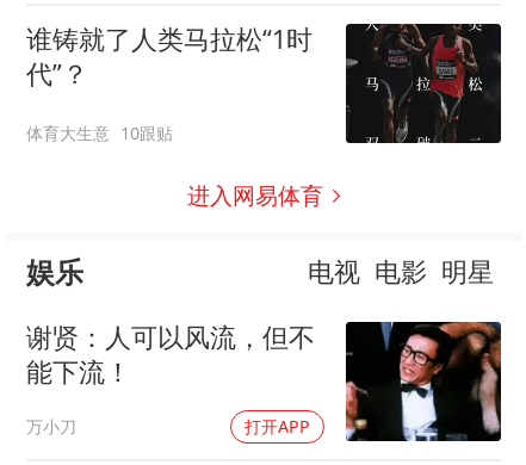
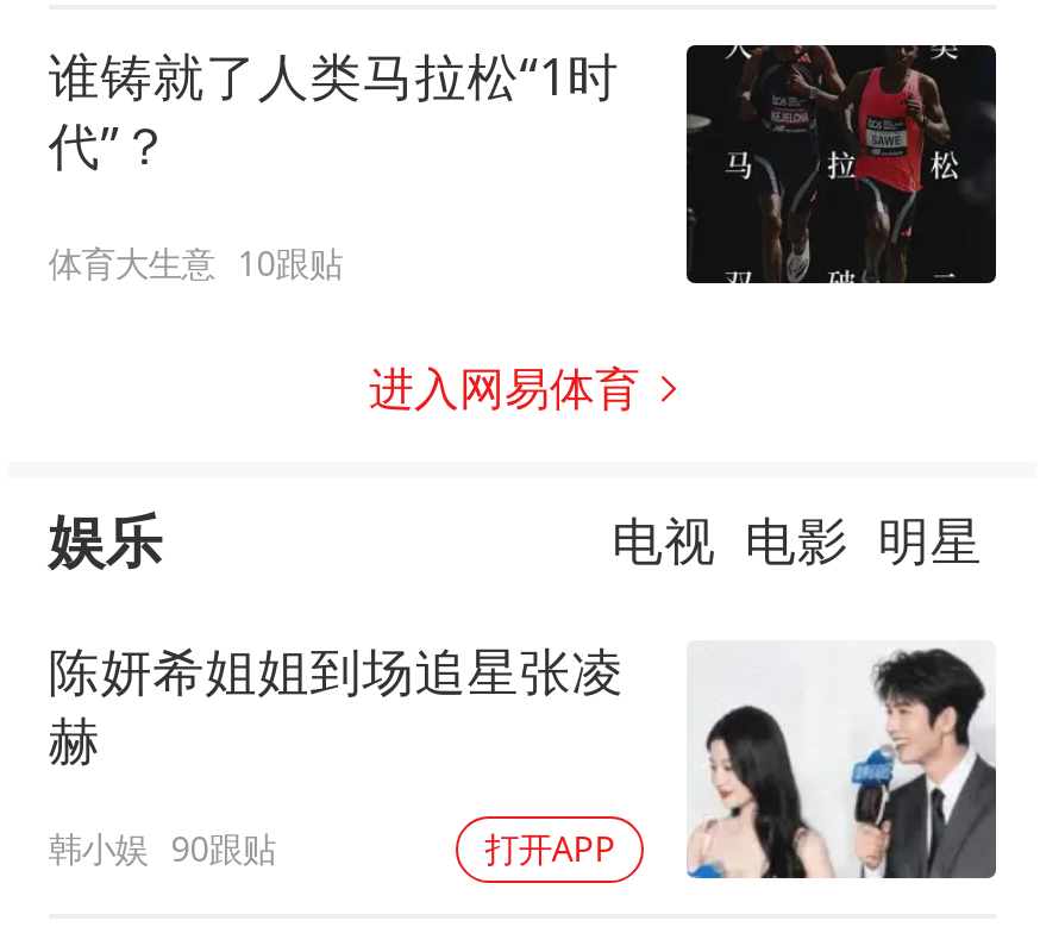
- [image]
- 谢贤：人可以风流，但不
- 能下流！
+ [image]
+ 陈妍希姐姐到场追星张凌
+ 赫

- 万小刀
+ 韩小娱 90跟贴
